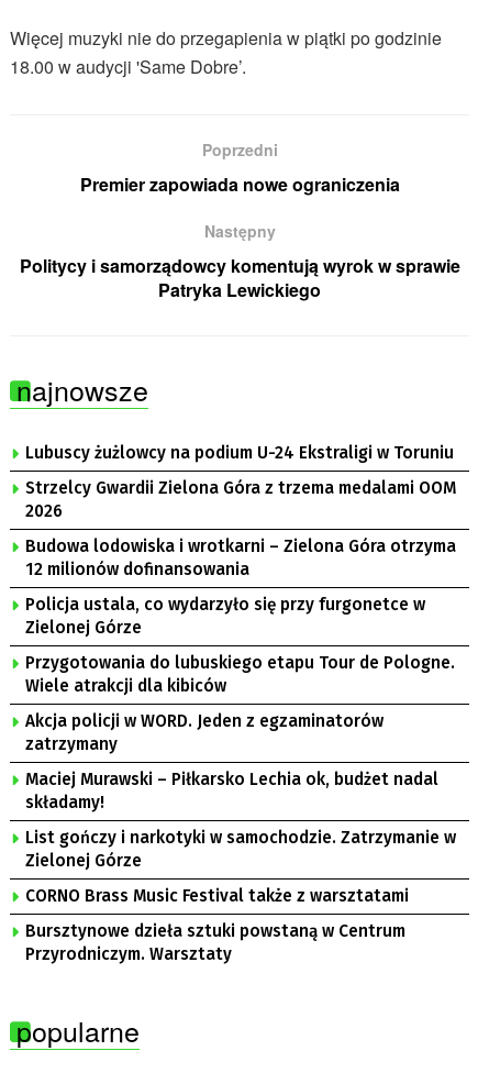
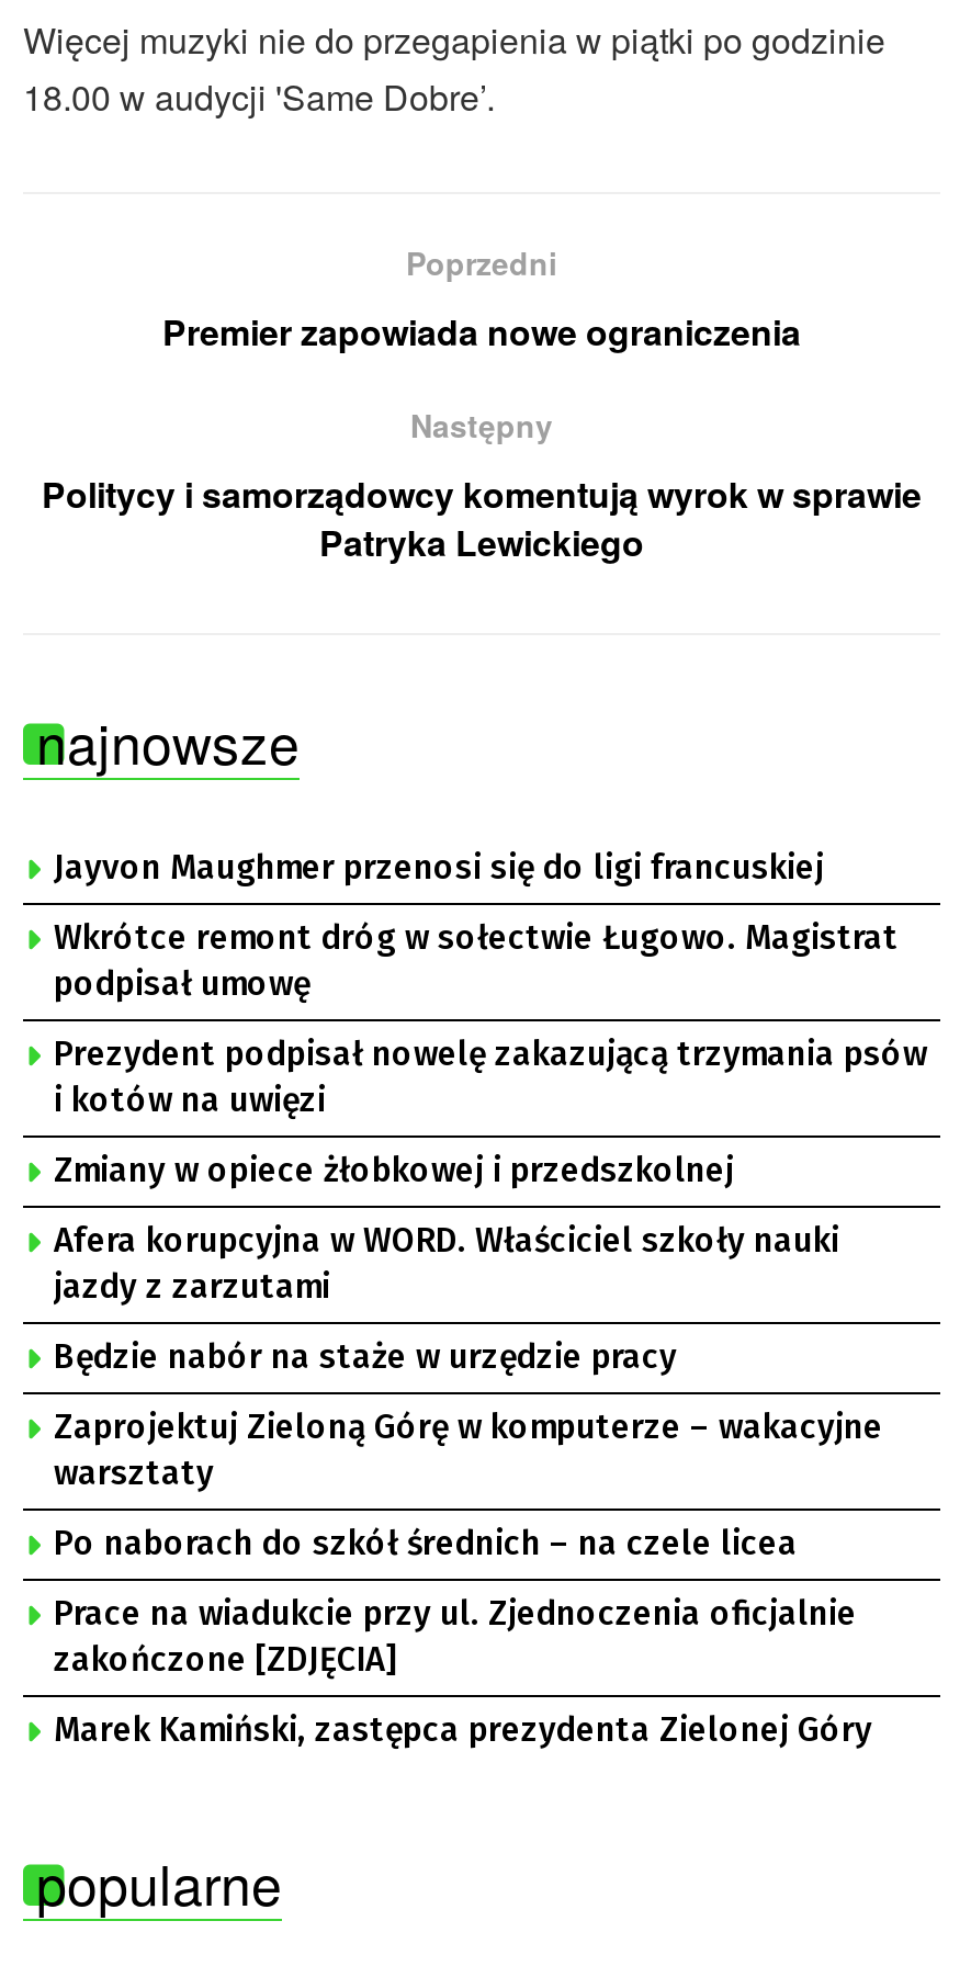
- Lubuscy żużlowcy na podium U-24 Ekstraligi w Toruniu
+ Jayvon Maughmer przenosi się do ligi francuskiej

- Strzelcy Gwardii Zielona Góra z trzema medalami OOM
- 2026
+ Wkrótce remont dróg w sołectwie Ługowo. Magistrat
+ podpisał umowę

- Budowa lodowiska i wrotkarni – Zielona Góra otrzyma
- 12 milionów dofinansowania
+ Prezydent podpisał nowelę zakazującą trzymania psów
+ i kotów na uwięzi

- Policja ustala, co wydarzyło się przy furgonetce w
- Zielonej Górze
+ Zmiany w opiece żłobkowej i przedszkolnej

- Przygotowania do lubuskiego etapu Tour de Pologne.
- Wiele atrakcji dla kibiców
+ Afera korupcyjna w WORD. Właściciel szkoły nauki
+ jazdy z zarzutami

- Akcja policji w WORD. Jeden z egzaminatorów
- zatrzymany
+ Będzie nabór na staże w urzędzie pracy

- Maciej Murawski – Piłkarsko Lechia ok, budżet nadal
- składamy!
+ Zaprojektuj Zieloną Górę w komputerze – wakacyjne
+ warsztaty

- List gończy i narkotyki w samochodzie. Zatrzymanie w
- Zielonej Górze
+ Po naborach do szkół średnich – na czele licea

- CORNO Brass Music Festival także z warsztatami
+ Prace na wiadukcie przy ul. Zjednoczenia oficjalnie
+ zakończone [ZDJĘCIA]

- Bursztynowe dzieła sztuki powstaną w Centrum
- Przyrodniczym. Warsztaty
+ Marek Kamiński, zastępca prezydenta Zielonej Góry
